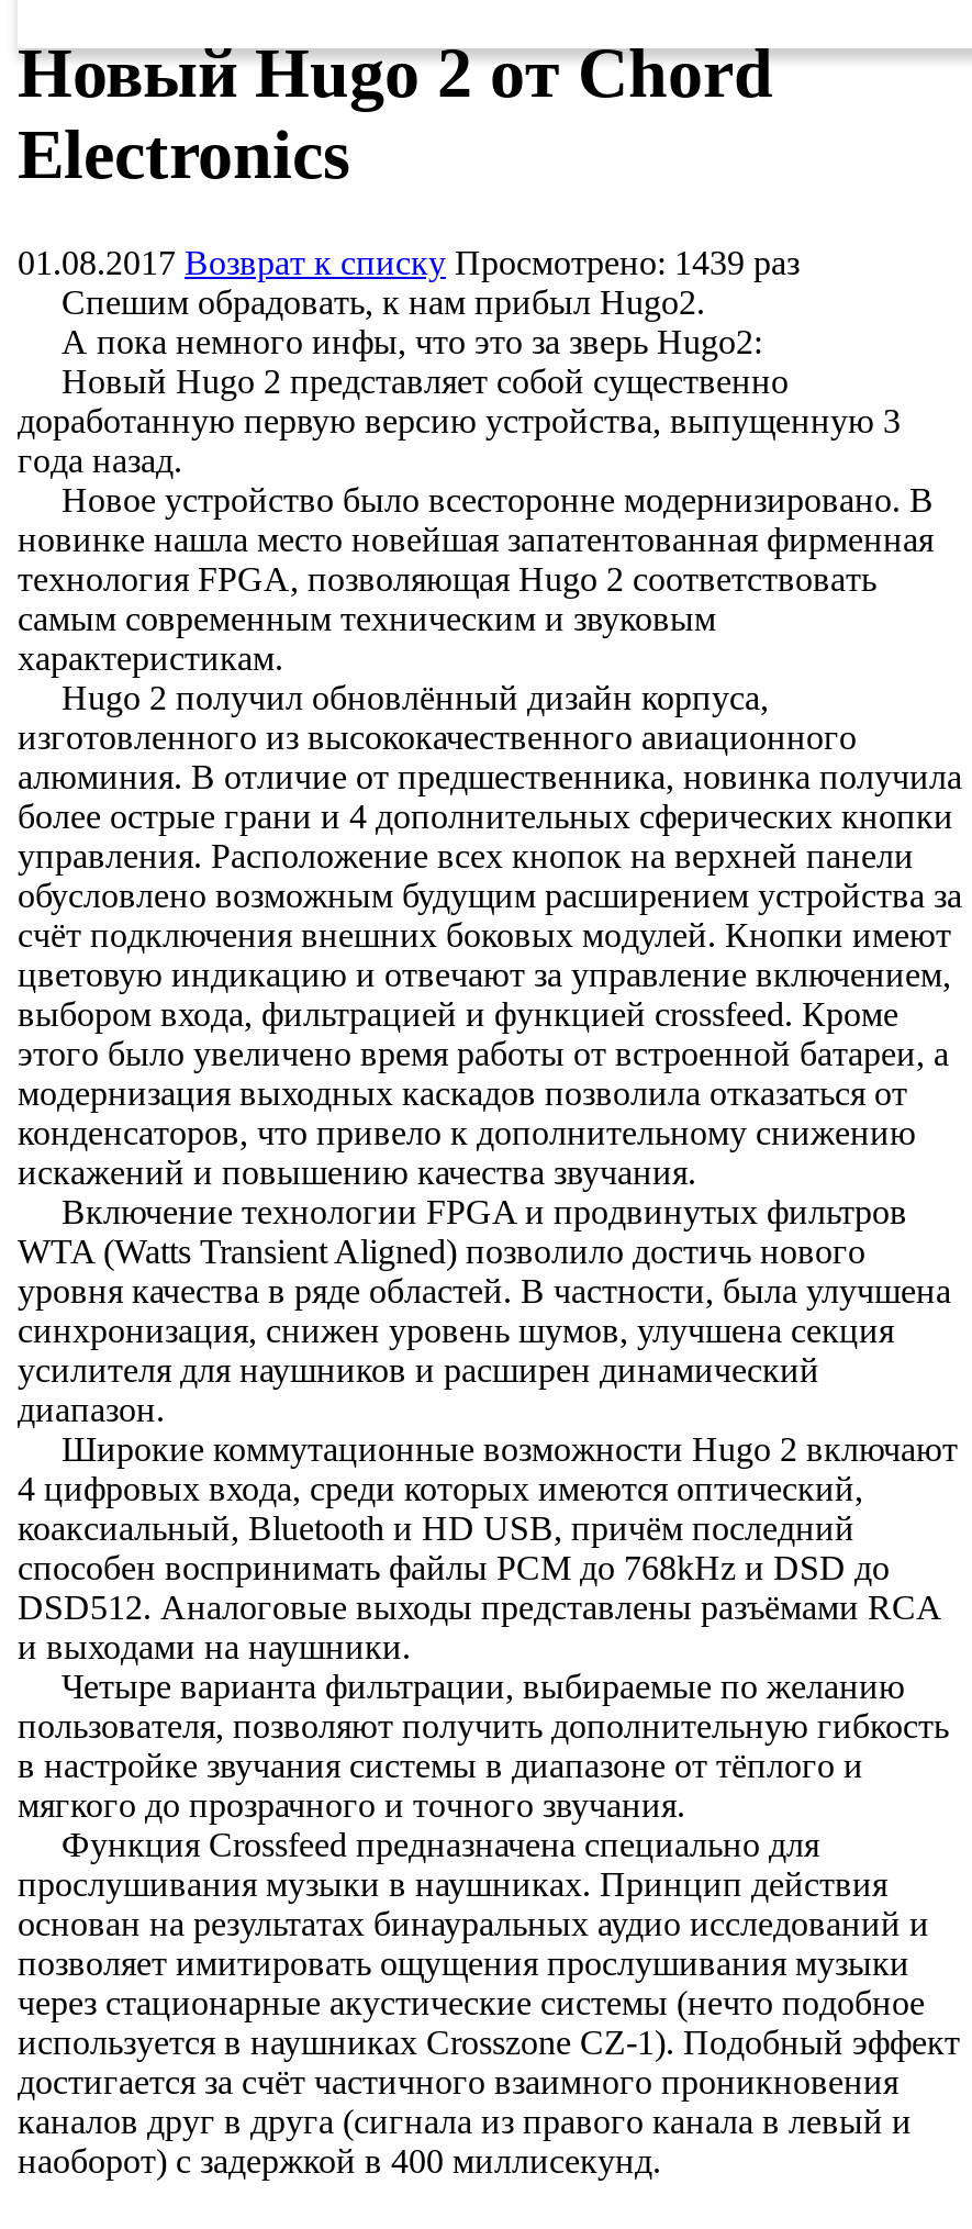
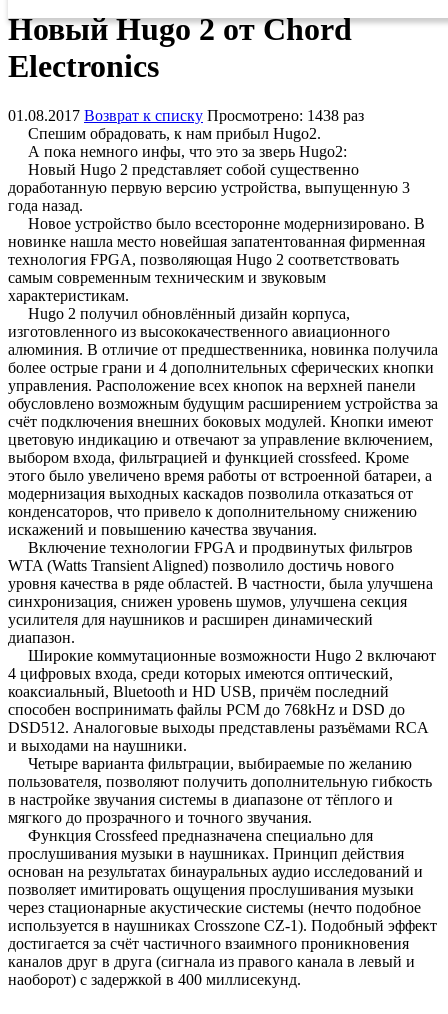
- 01.08.2017 Возврат к списку Просмотрено: 1439 раз
+ 01.08.2017 Возврат к списку Просмотрено: 1438 раз
